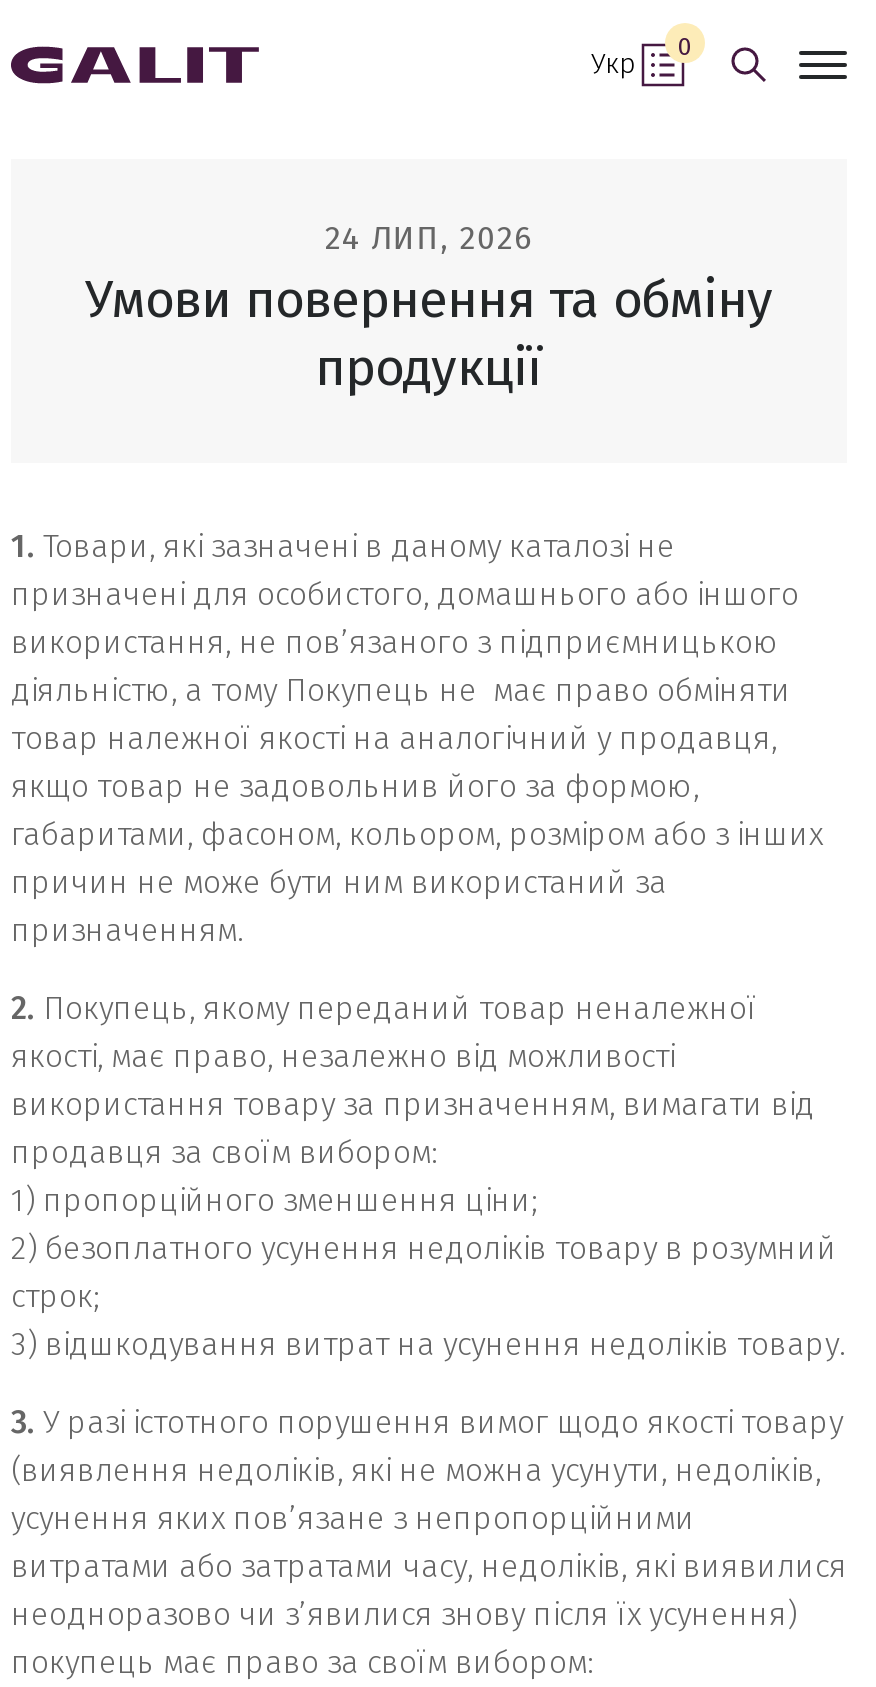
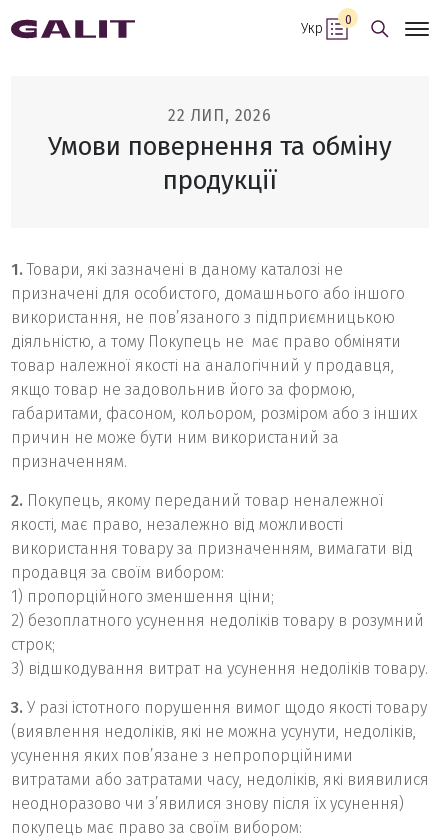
- 24 ЛИП, 2026
+ 22 ЛИП, 2026
